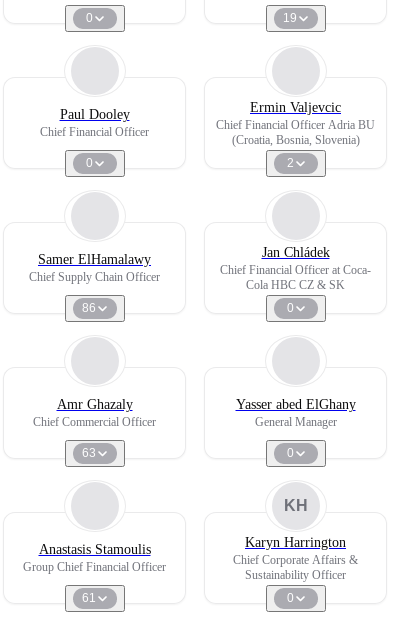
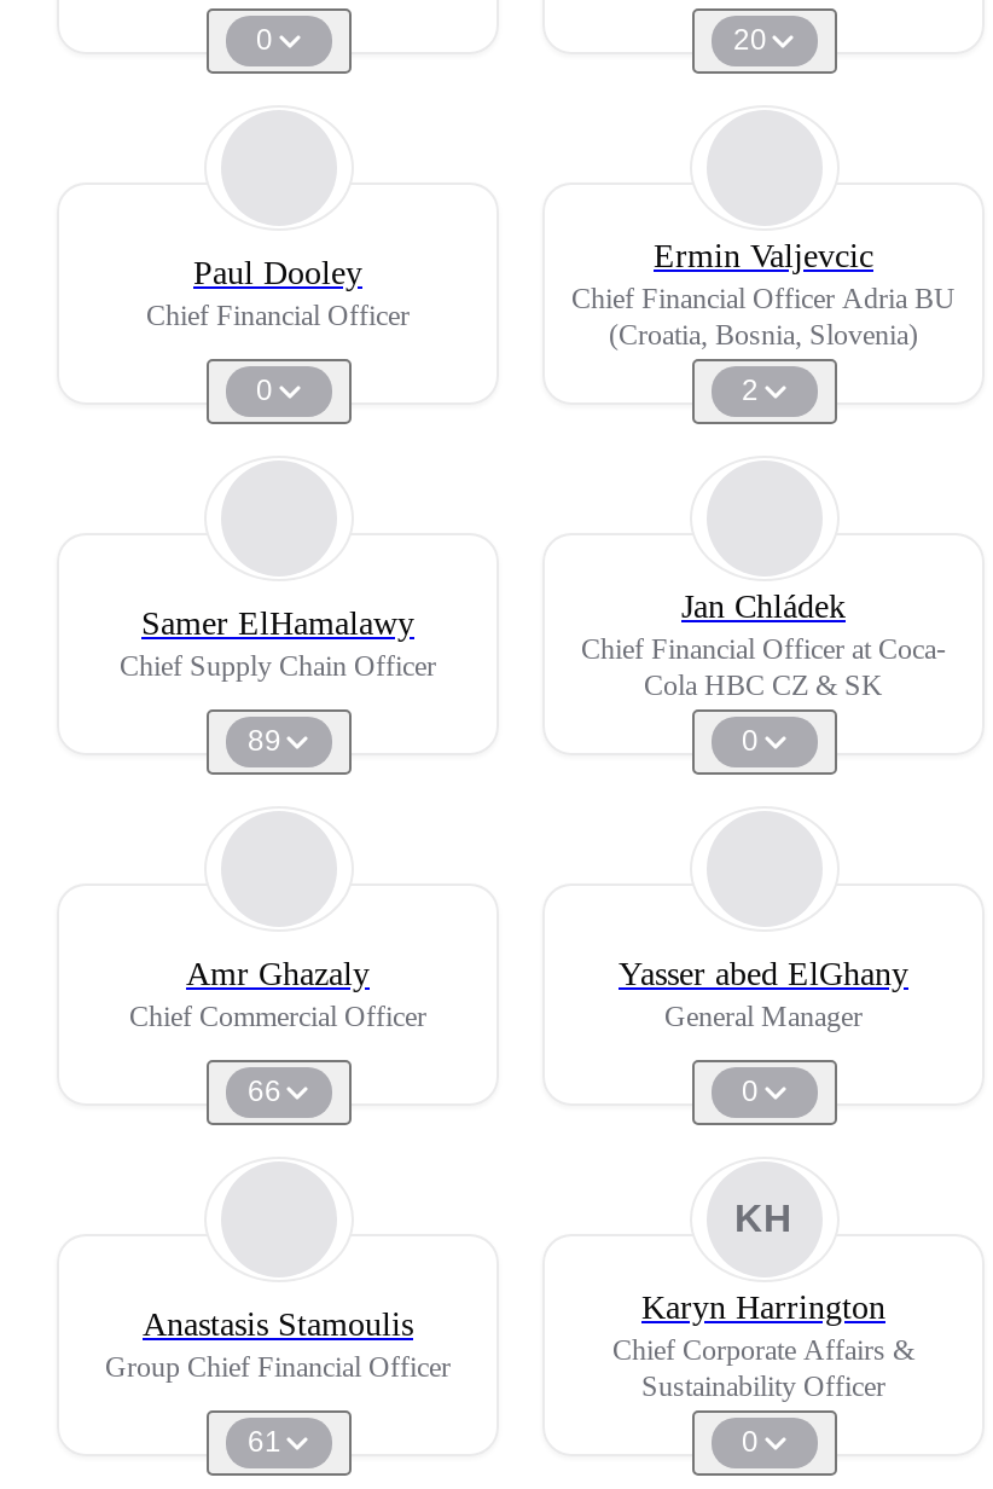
- 19
+ 20

- 86
+ 89

- 63
+ 66
